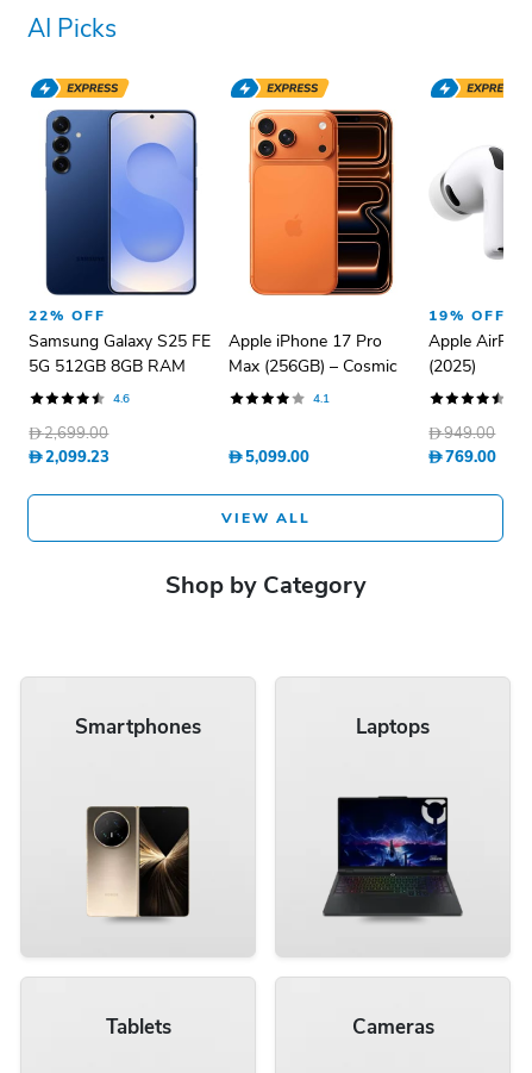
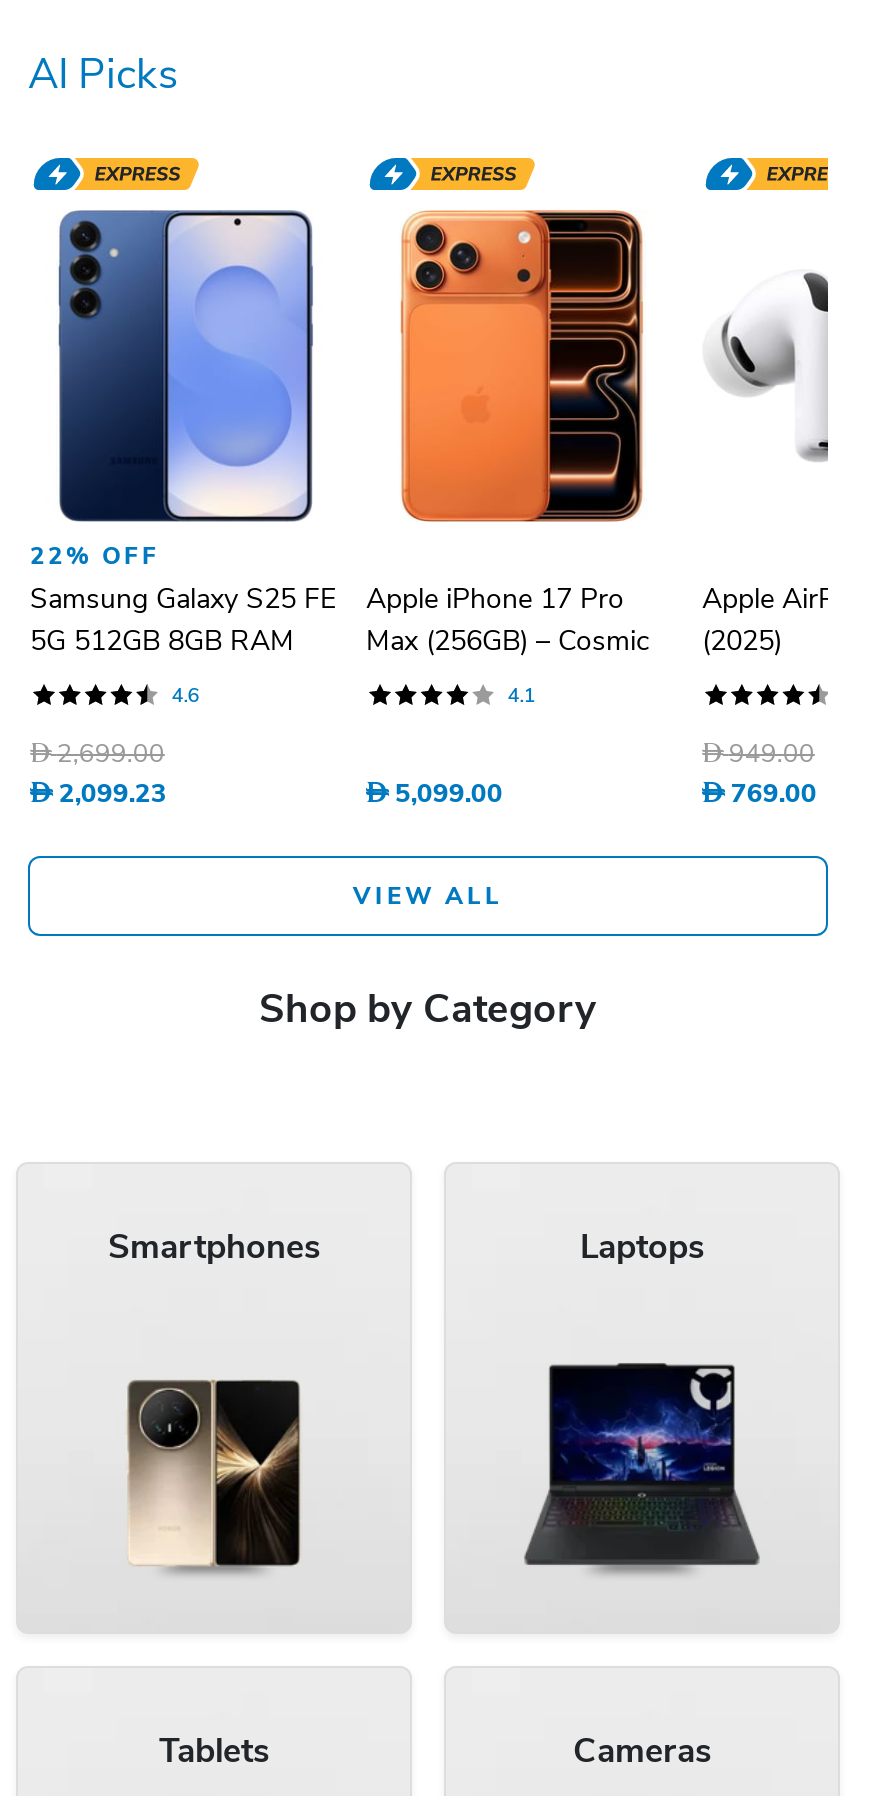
- 19% OFF
